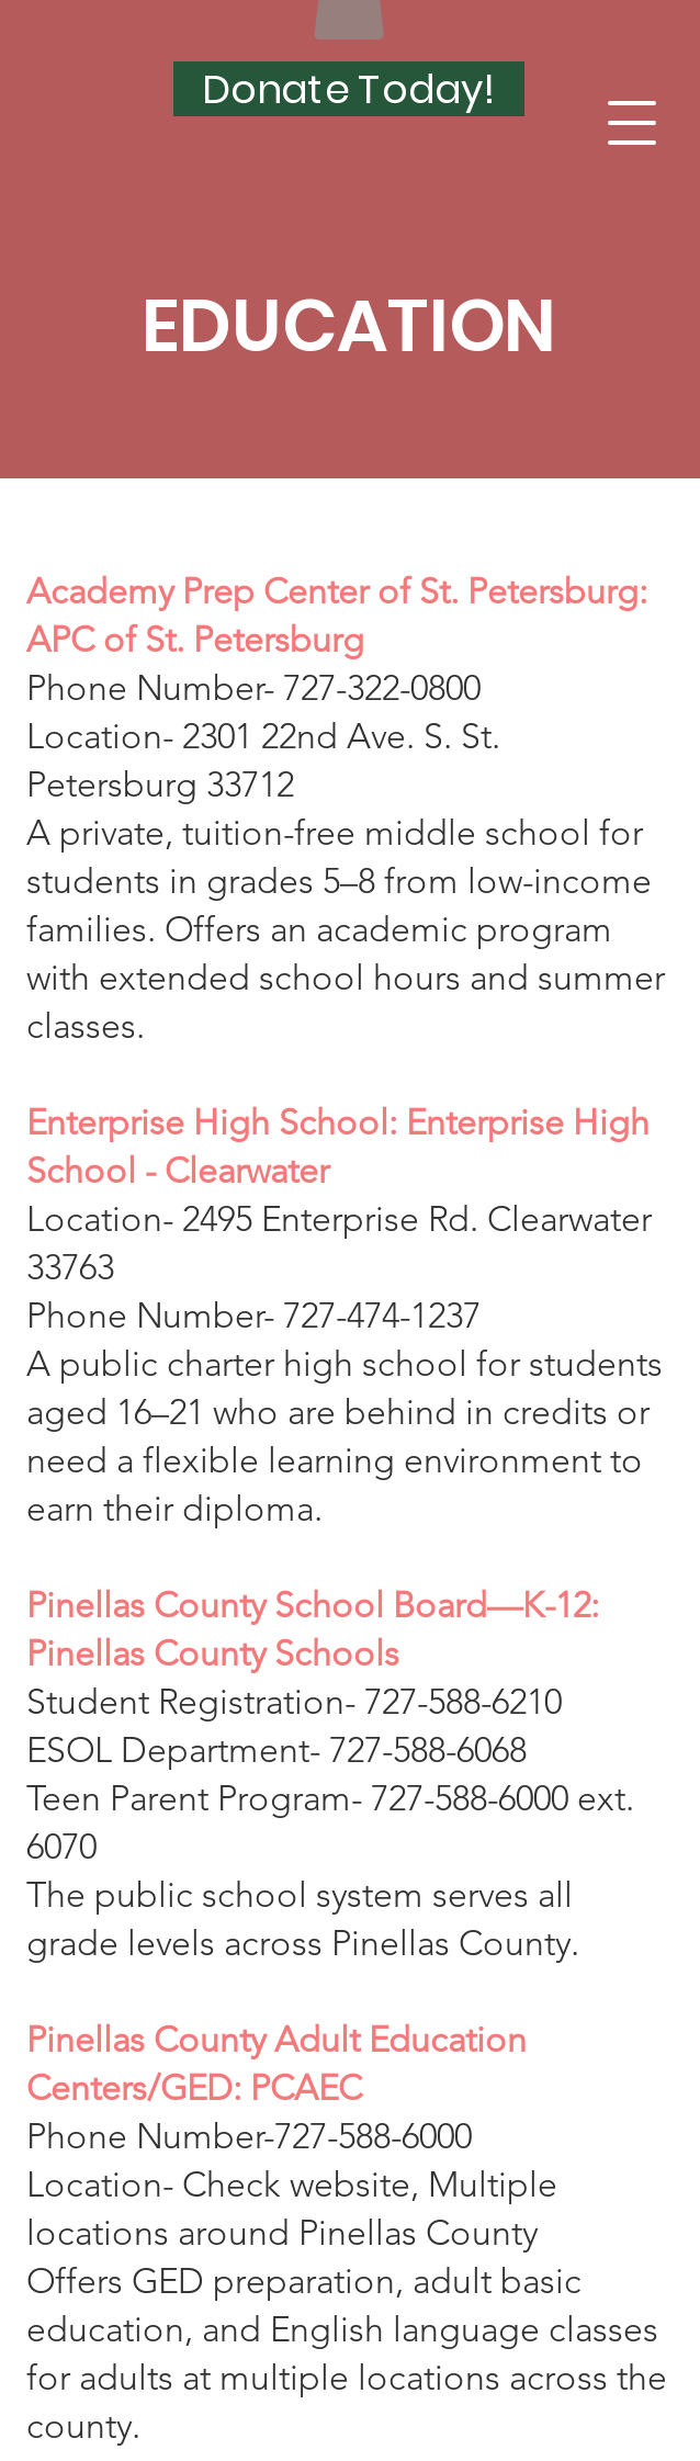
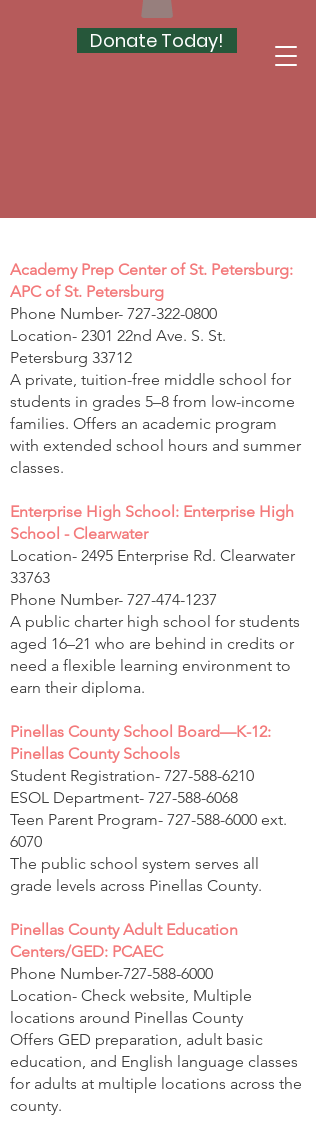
- EDUCATION
